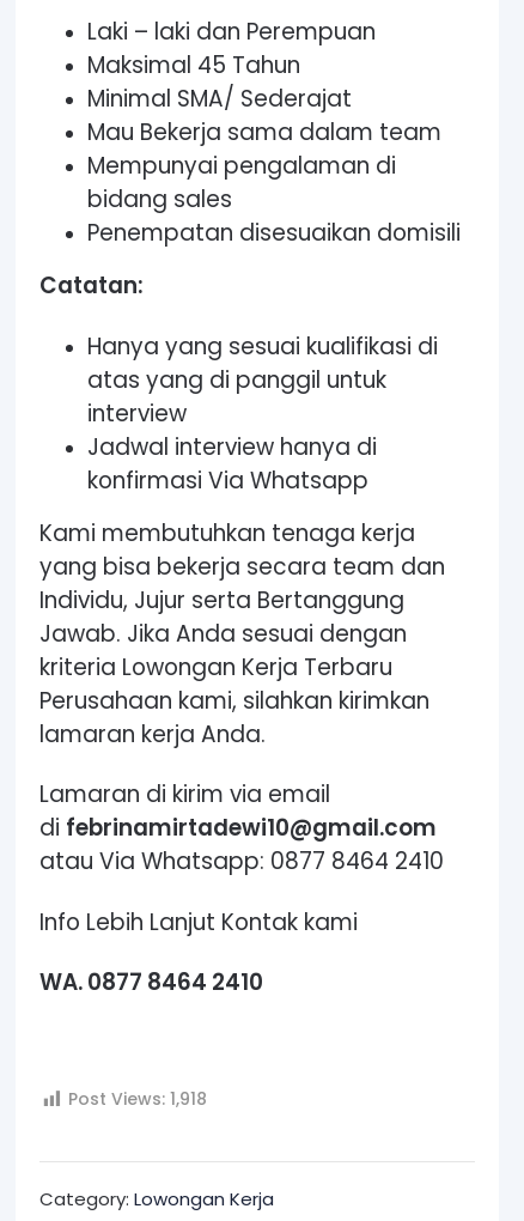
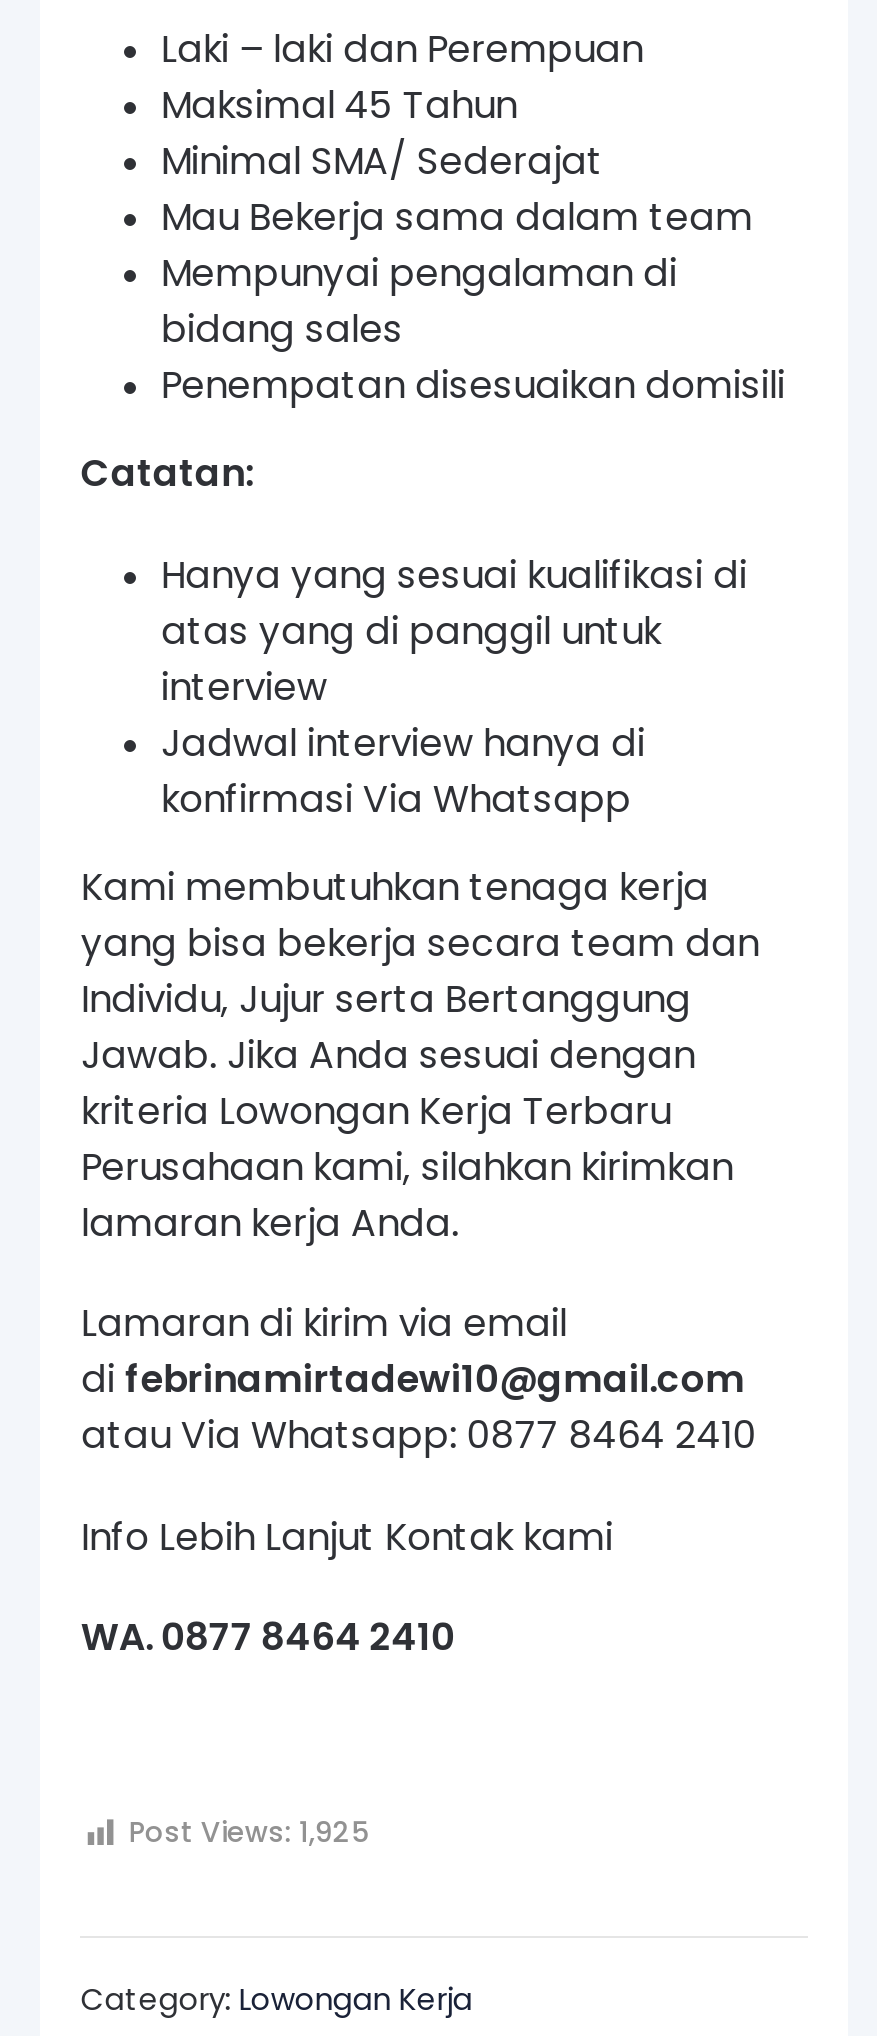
- Post Views: 1,918
+ Post Views: 1,925
